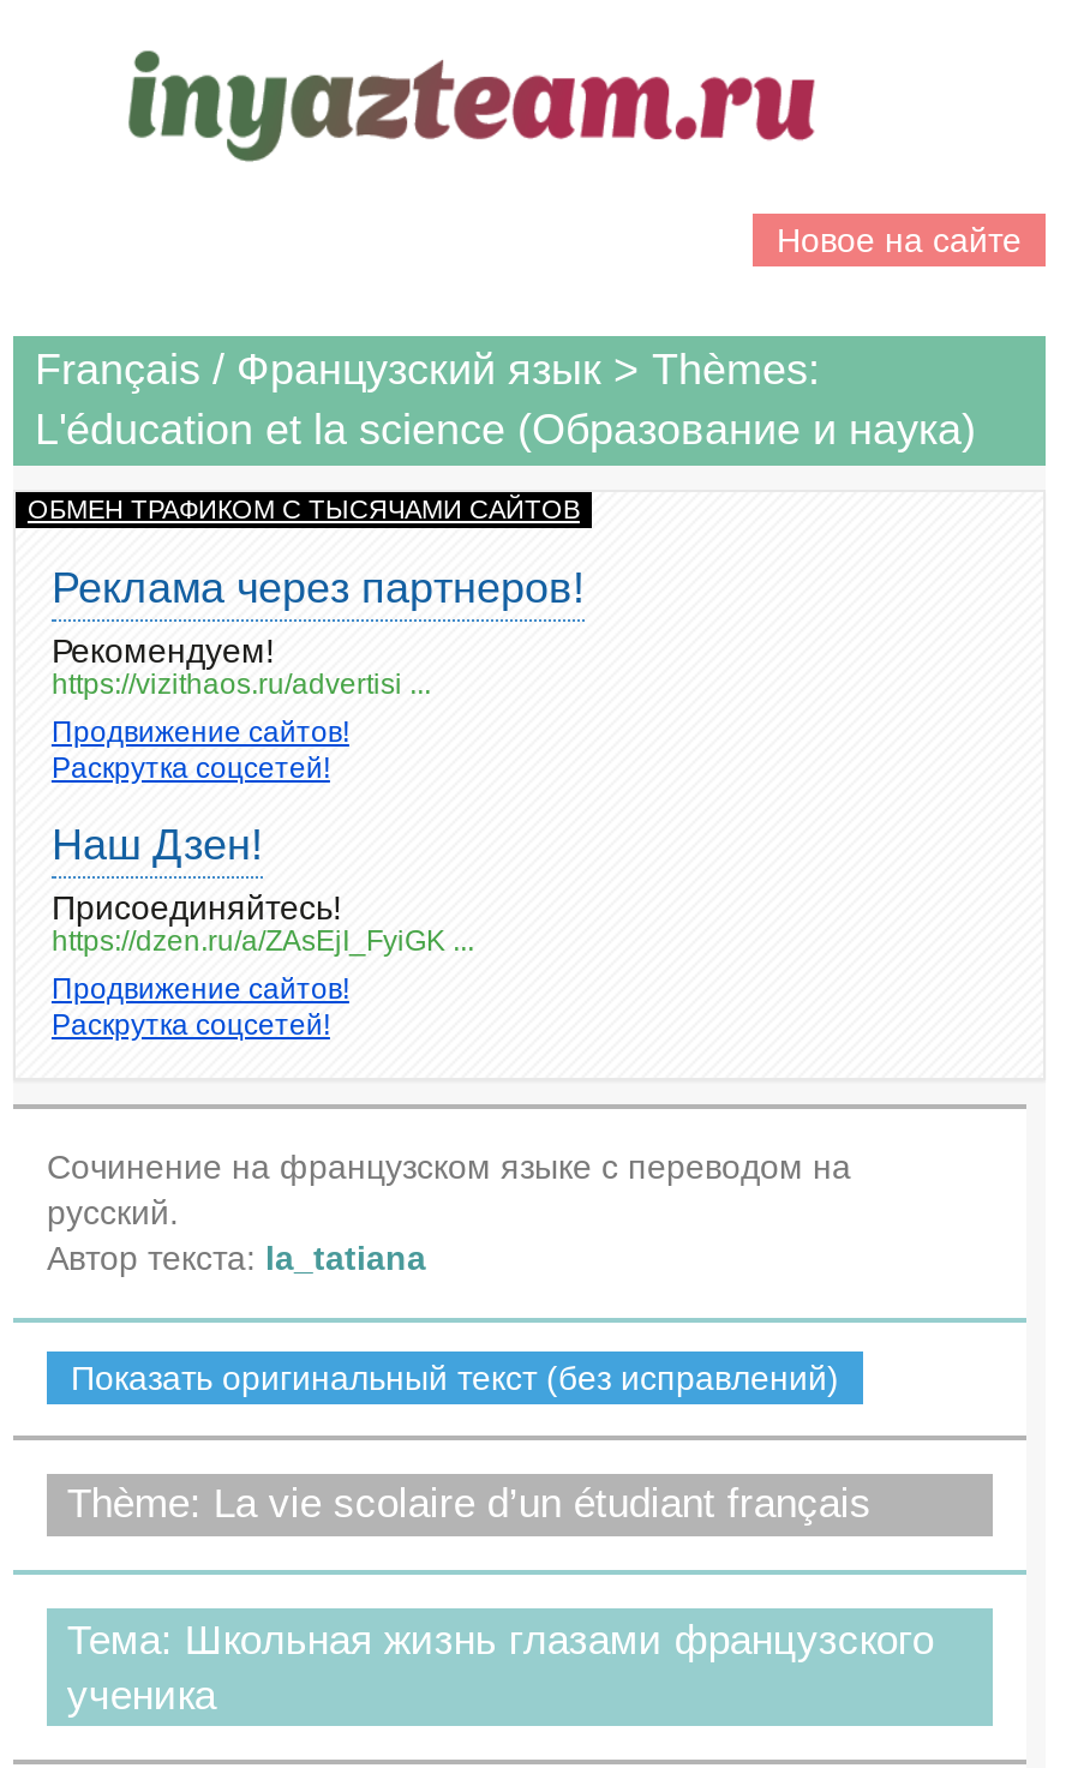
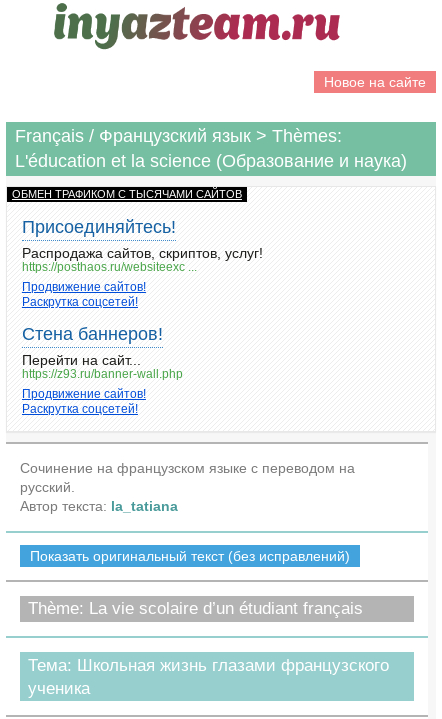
- Реклама через партнеров!
- Рекомендуем!
- https://vizithaos.ru/advertisi ...
+ Распродажа сайтов, скриптов, услуг!
+ https://posthaos.ru/websiteexc ...

- Наш Дзен!
- https://dzen.ru/a/ZAsEjI_FyiGK ...
+ Стена баннеров!
+ Перейти на сайт...
+ https://z93.ru/banner-wall.php

moved up: Присоединяйтесь!
